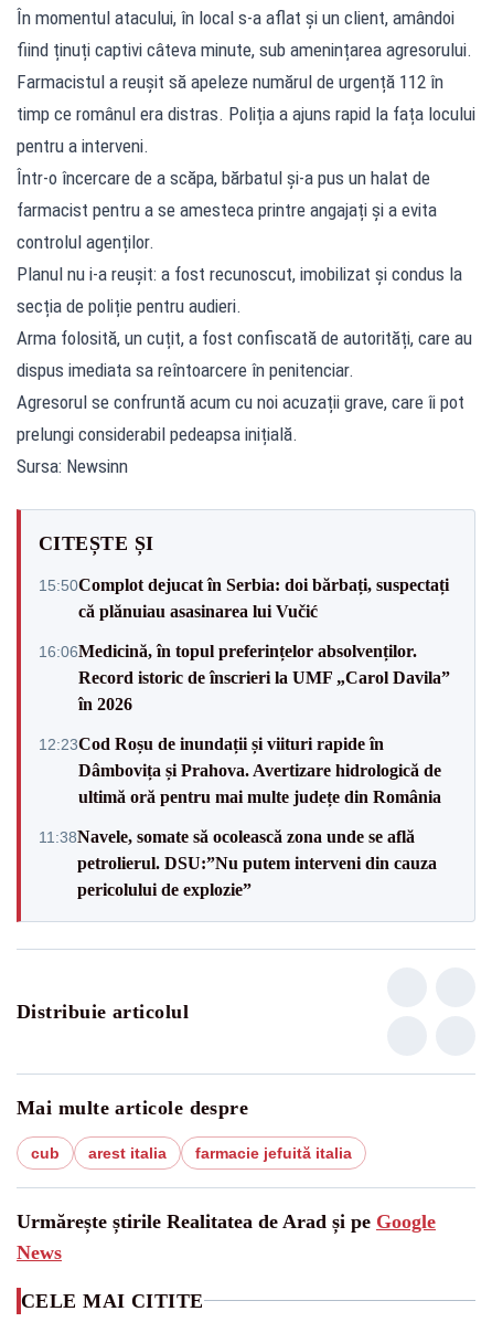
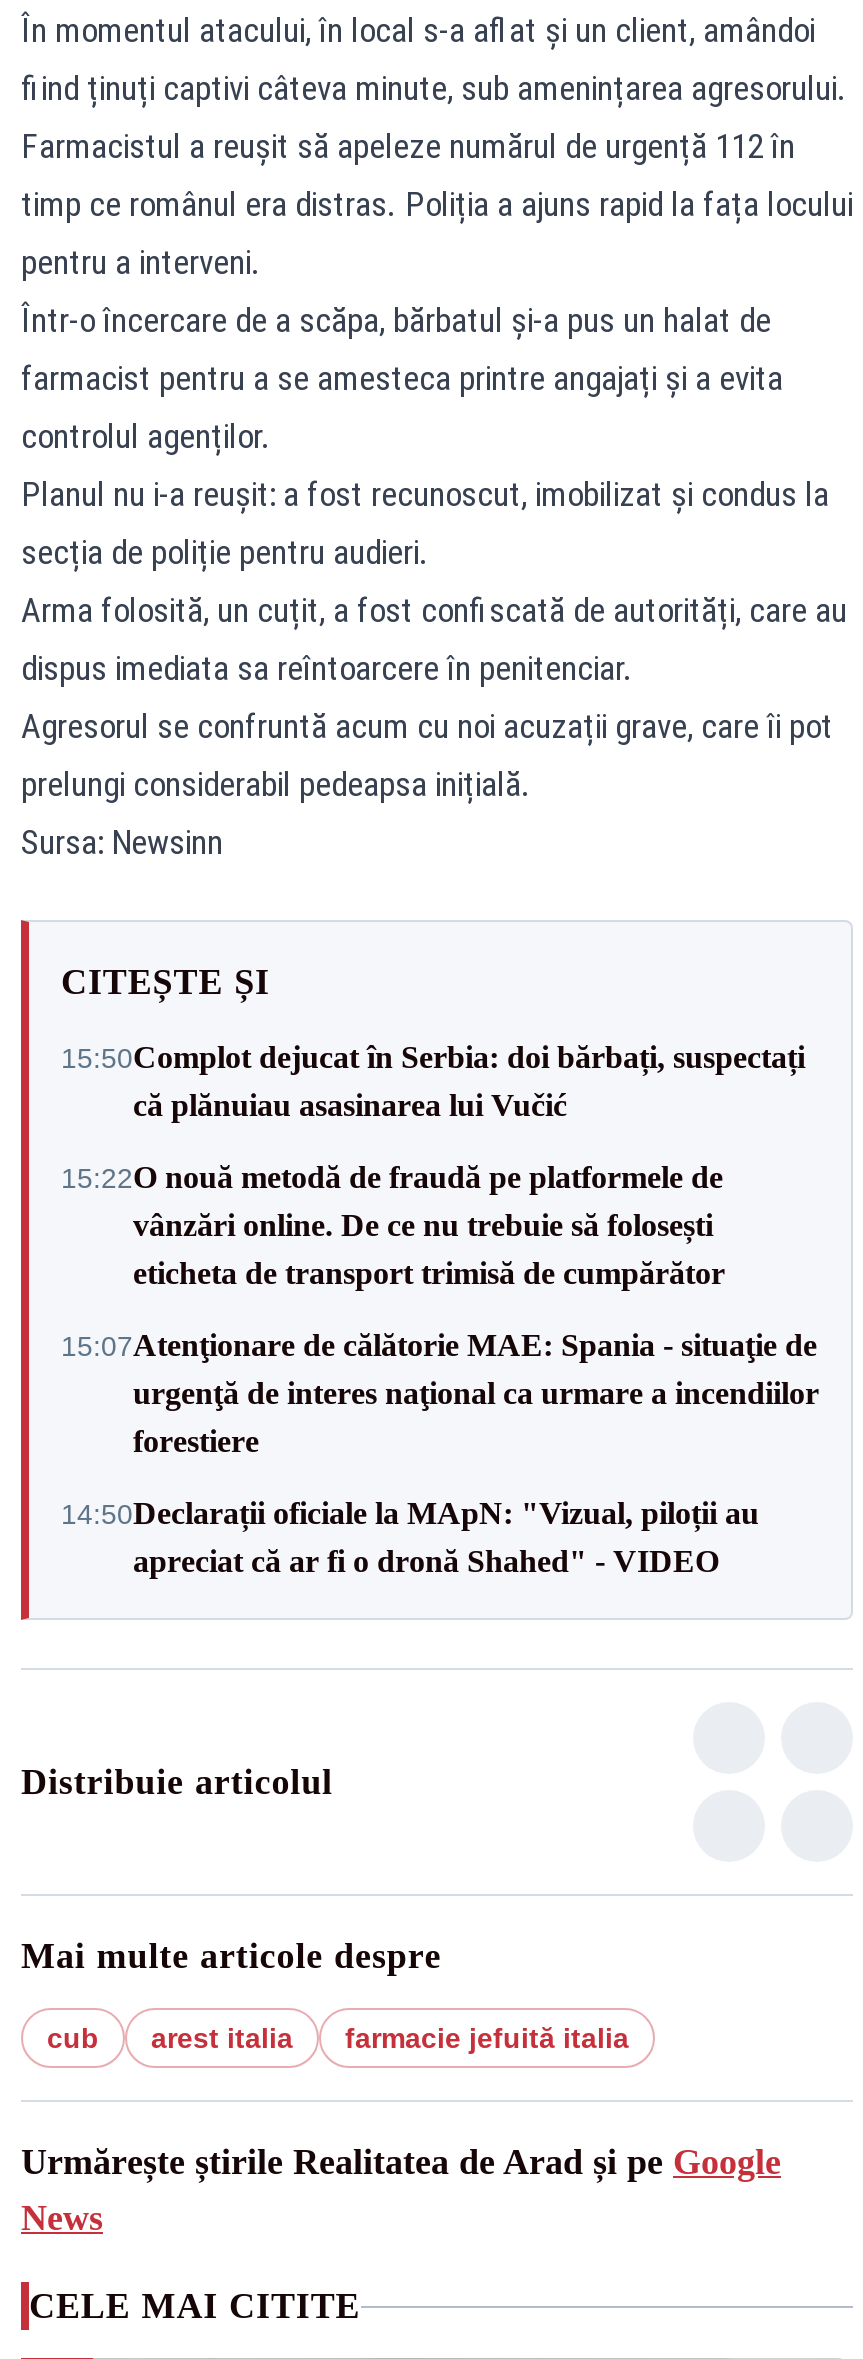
- 16:06Medicină, în topul preferințelor absolvenților.
- Record istoric de înscrieri la UMF „Carol Davila”
- în 2026
+ 15:22O nouă metodă de fraudă pe platformele de
+ vânzări online. De ce nu trebuie să folosești
+ eticheta de transport trimisă de cumpărător

- 12:23Cod Roșu de inundații și viituri rapide în
- Dâmbovița și Prahova. Avertizare hidrologică de
- ultimă oră pentru mai multe județe din România
+ 15:07Atenţionare de călătorie MAE: Spania - situaţie de
+ urgenţă de interes naţional ca urmare a incendiilor
+ forestiere

- 11:38Navele, somate să ocolească zona unde se află
- petrolierul. DSU:”Nu putem interveni din cauza
- pericolului de explozie”
+ 14:50Declarații oficiale la MApN: "Vizual, piloții au
+ apreciat că ar fi o dronă Shahed" - VIDEO
